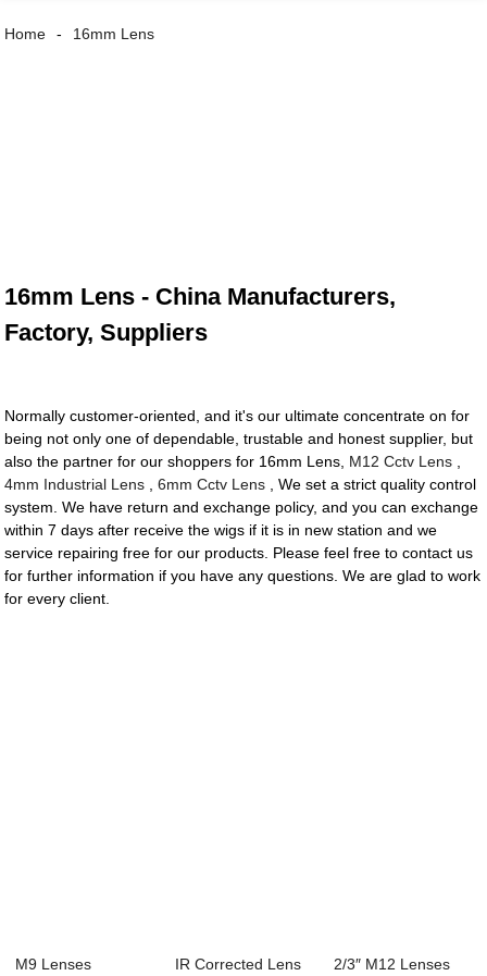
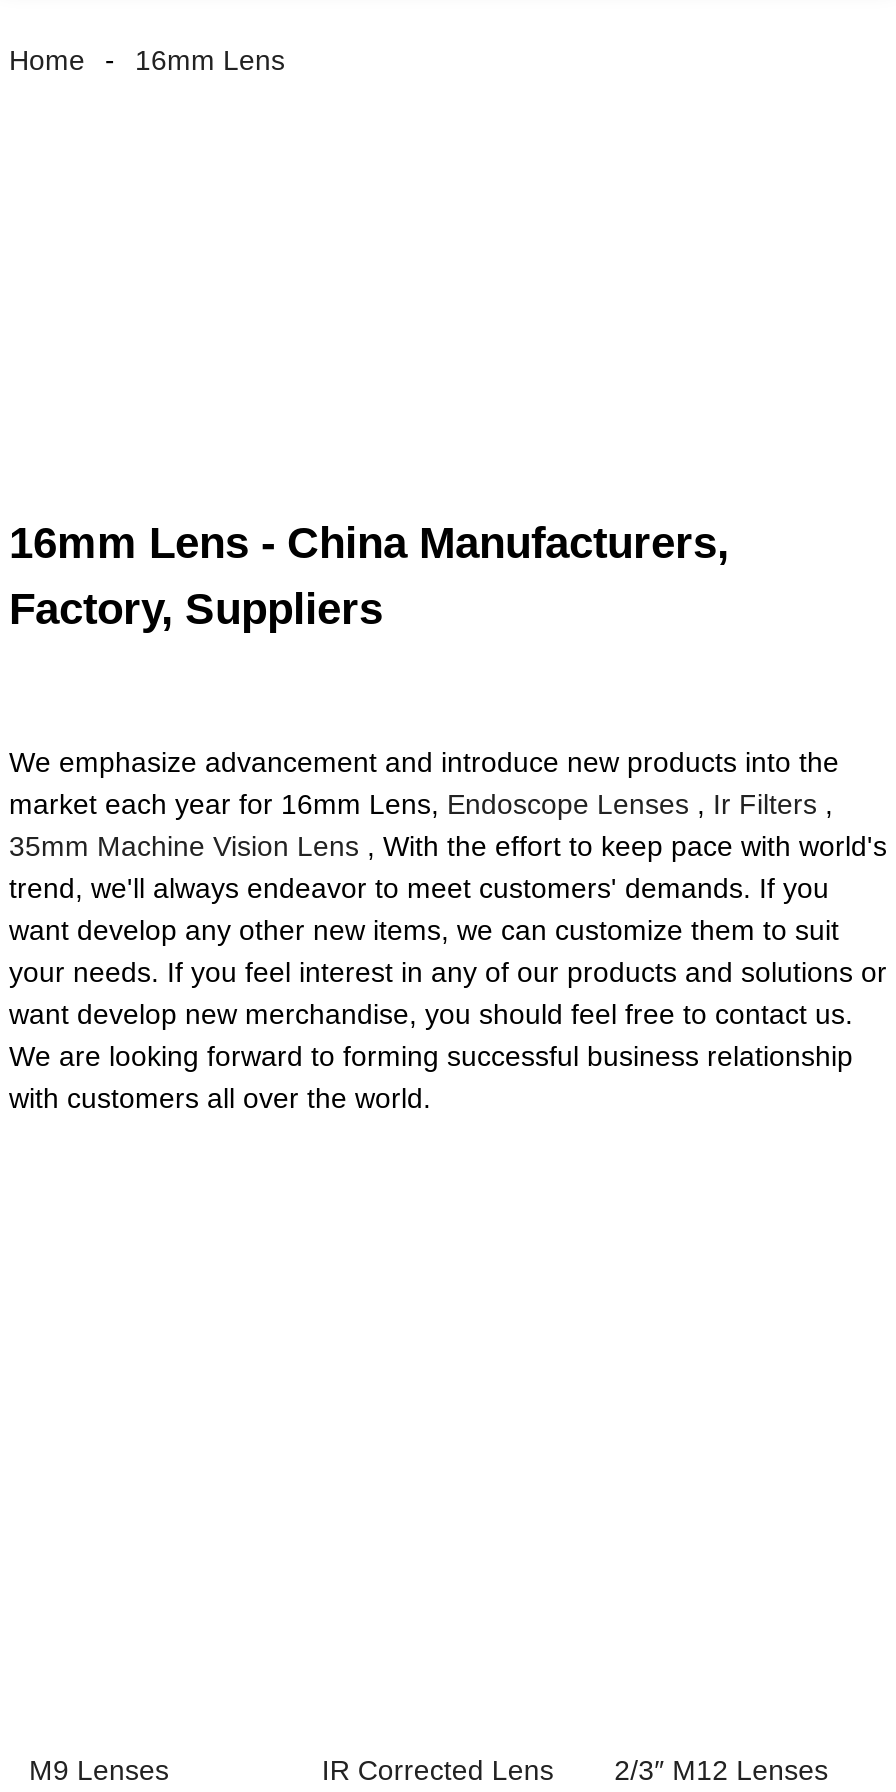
- Normally customer-oriented, and it's our ultimate concentrate on for
- being not only one of dependable, trustable and honest supplier, but
- also the partner for our shoppers for 16mm Lens, M12 Cctv Lens,
- 4mm Industrial Lens, 6mm Cctv Lens, We set a strict quality control
- system. We have return and exchange policy, and you can exchange
- within 7 days after receive the wigs if it is in new station and we
- service repairing free for our products. Please feel free to contact us
- for further information if you have any questions. We are glad to work
- for every client.
+ We emphasize advancement and introduce new products into the
+ market each year for 16mm Lens, Endoscope Lenses, Ir Filters,
+ 35mm Machine Vision Lens, With the effort to keep pace with world's
+ trend, we'll always endeavor to meet customers' demands. If you
+ want develop any other new items, we can customize them to suit
+ your needs. If you feel interest in any of our products and solutions or
+ want develop new merchandise, you should feel free to contact us.
+ We are looking forward to forming successful business relationship
+ with customers all over the world.
